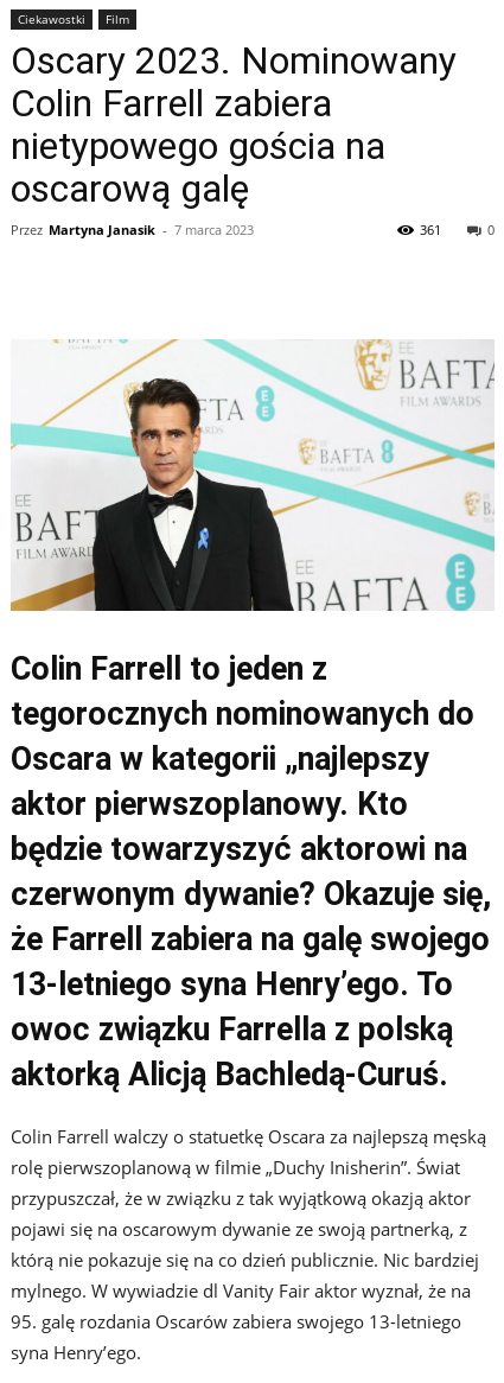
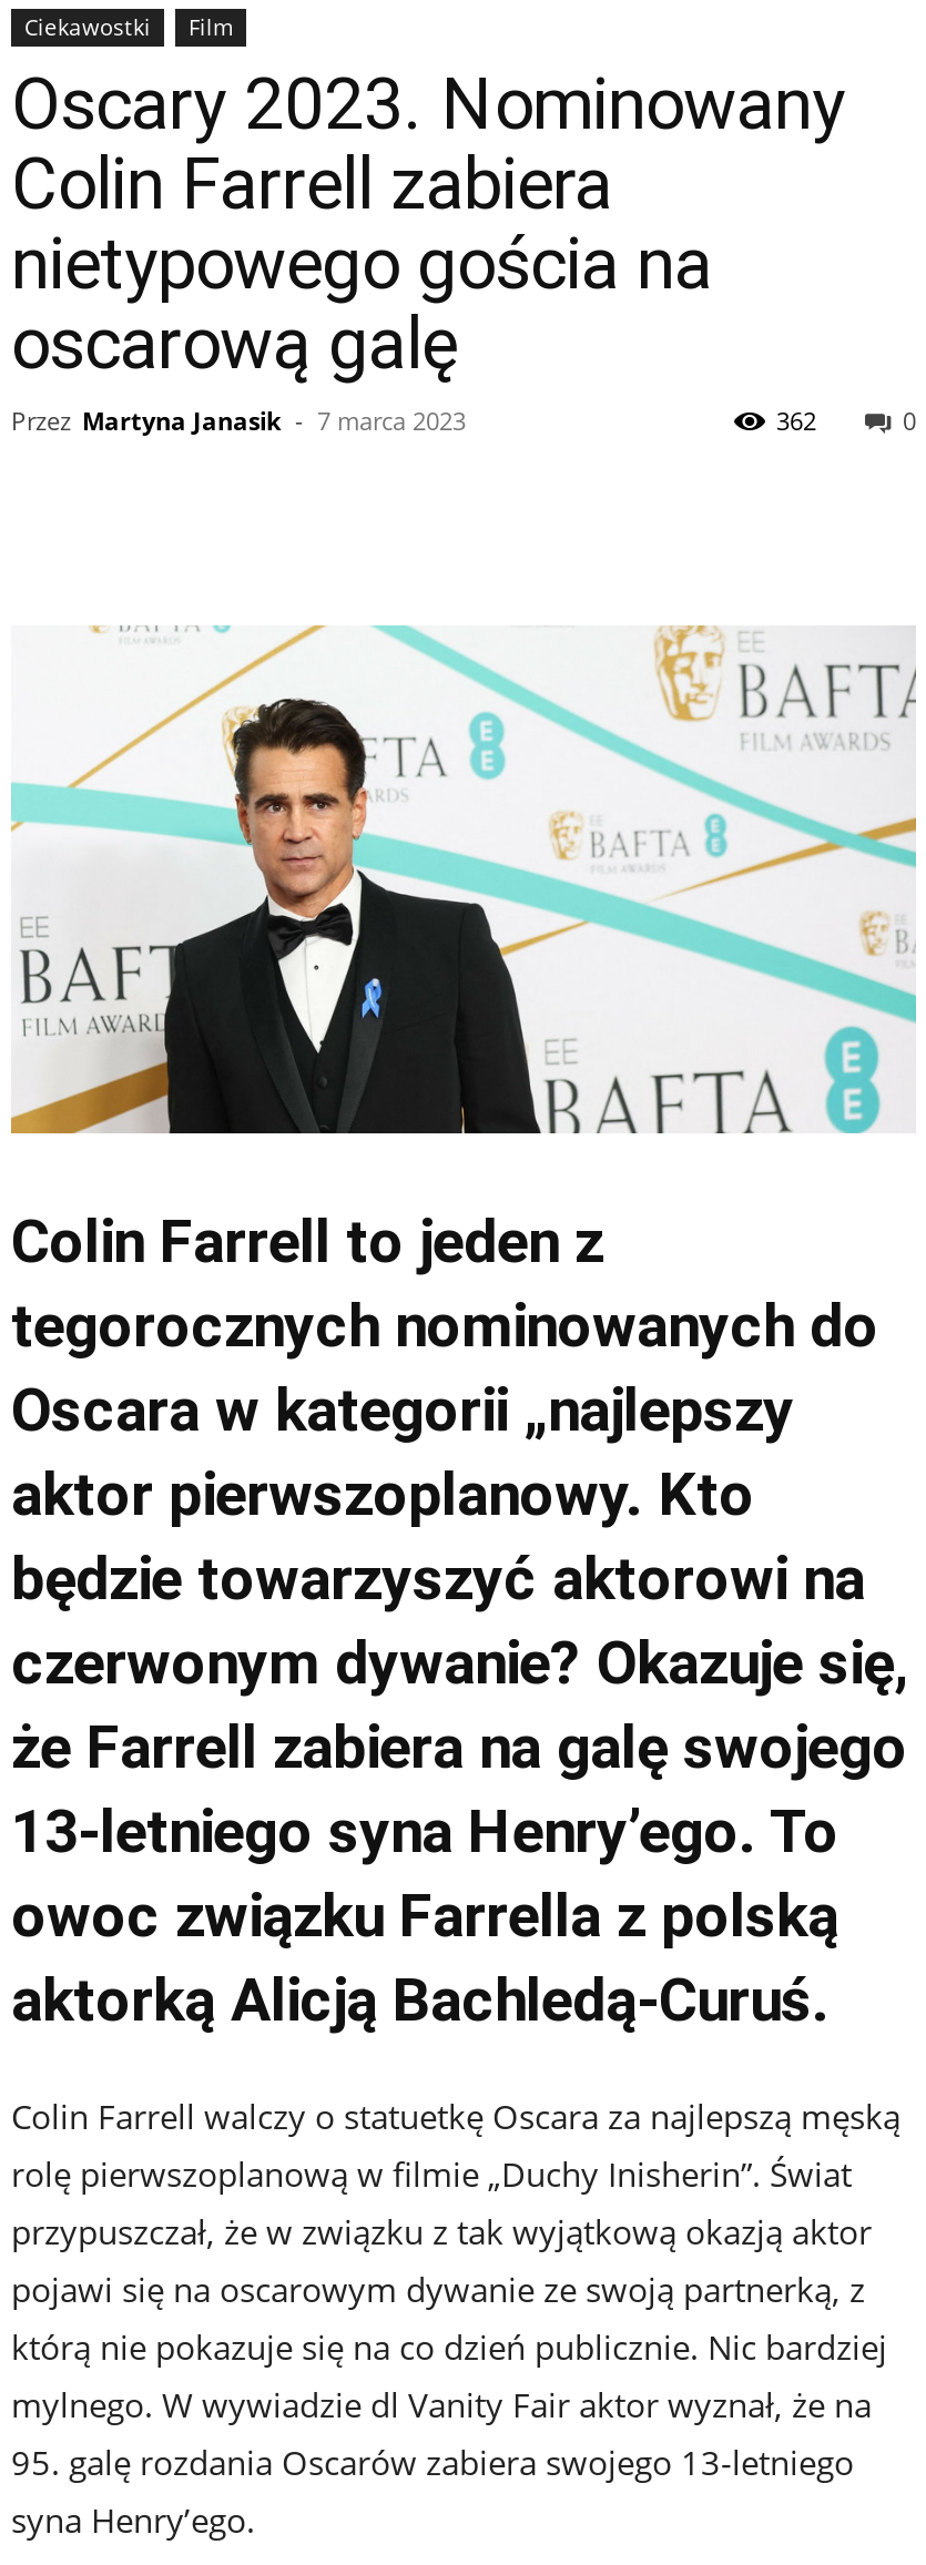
- 361
+ 362
